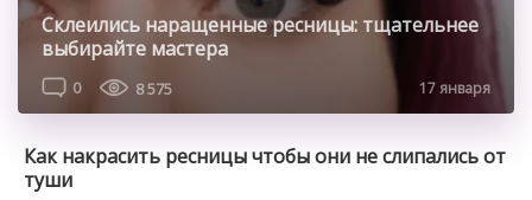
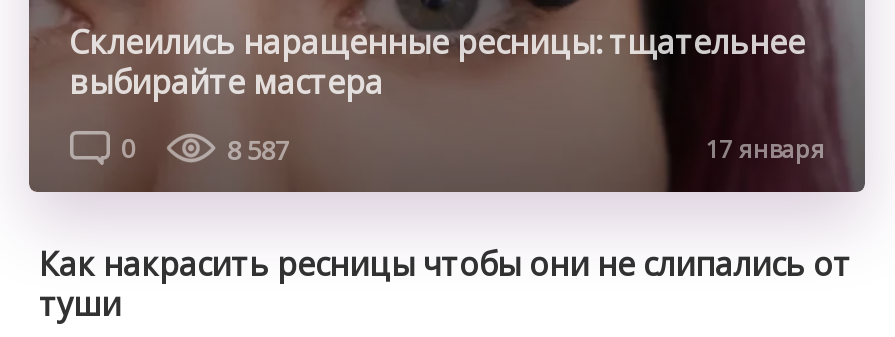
- 8 575
+ 8 587
